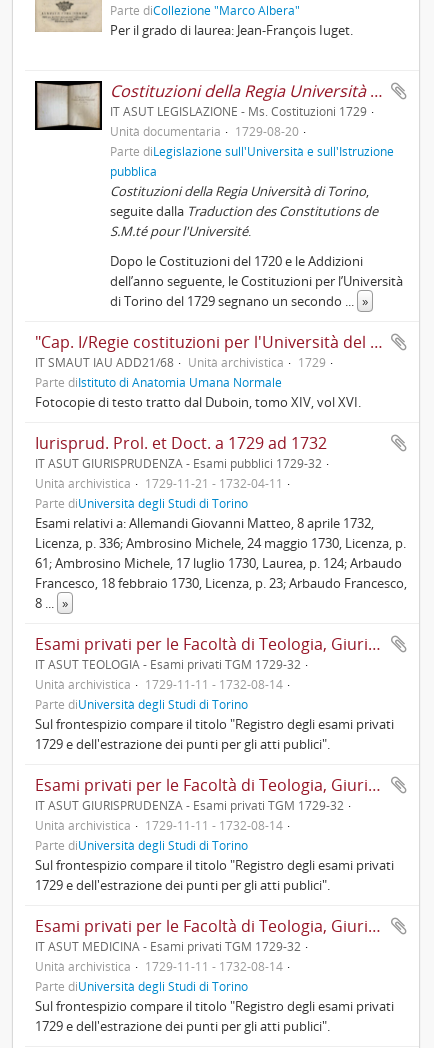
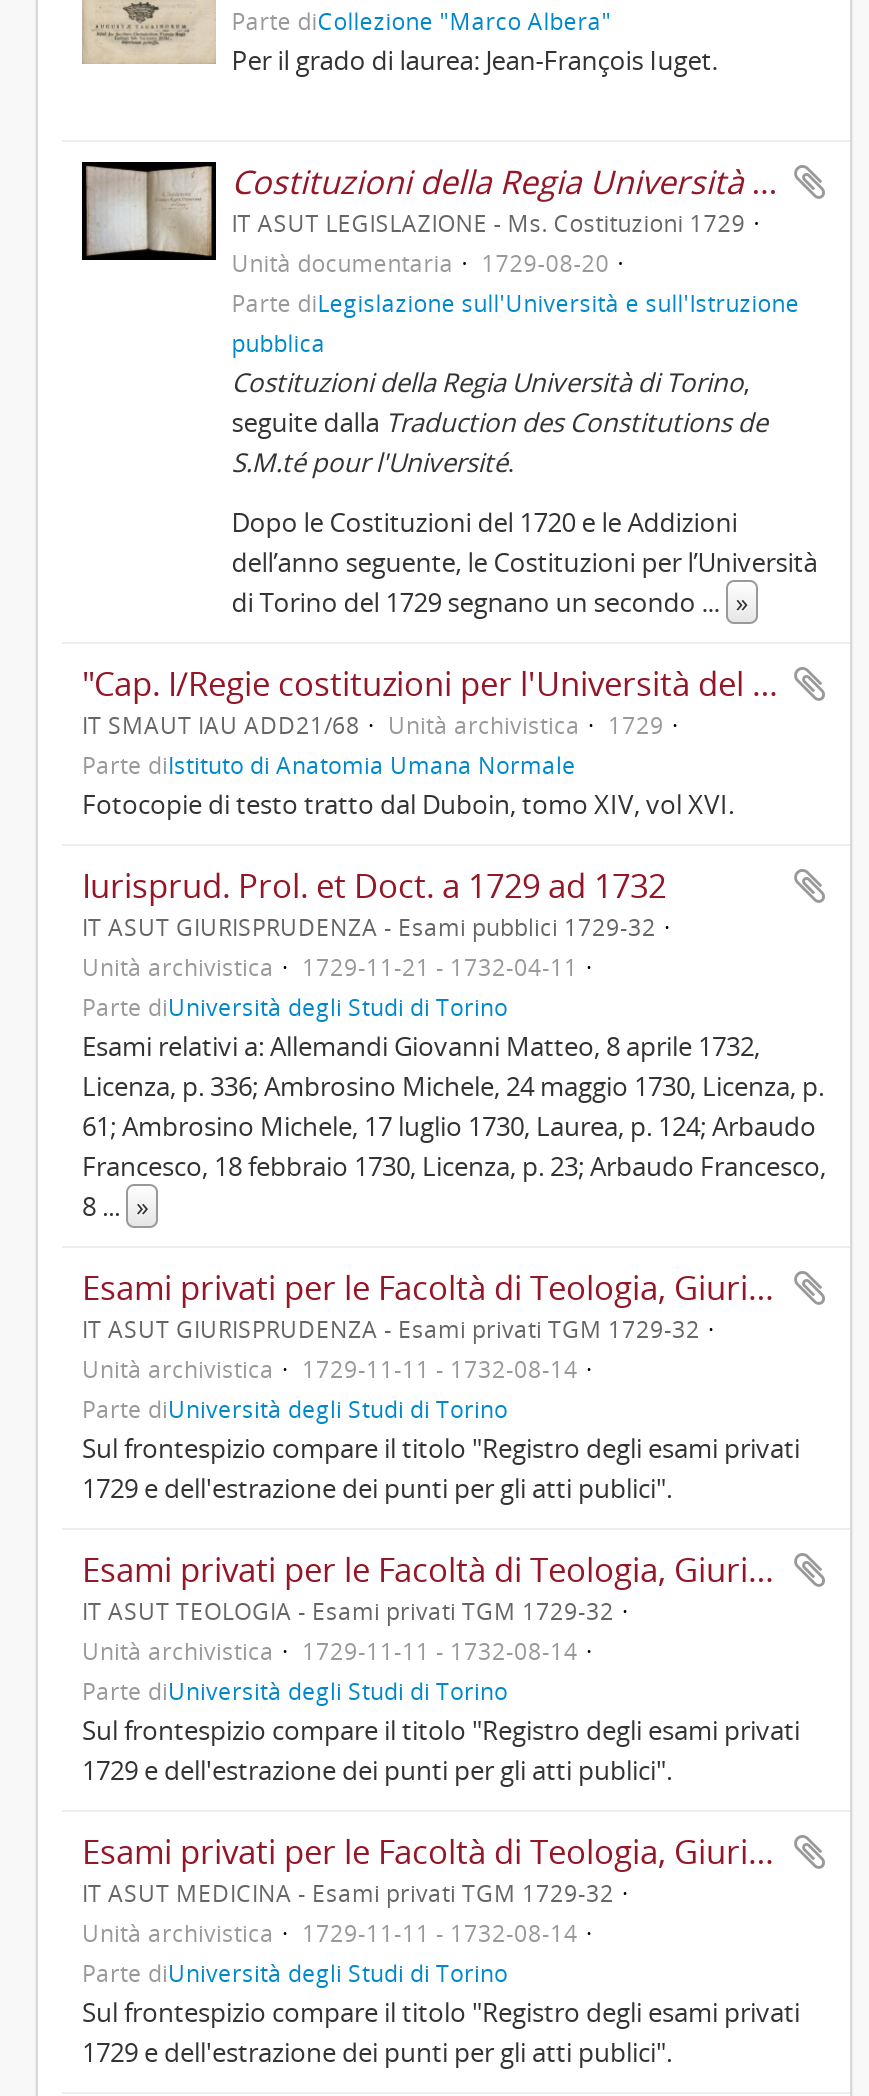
moved down: IT ASUT TEOLOGIA - Esami privati TGM 1729-32

moved up: IT ASUT GIURISPRUDENZA - Esami privati TGM 1729-32
